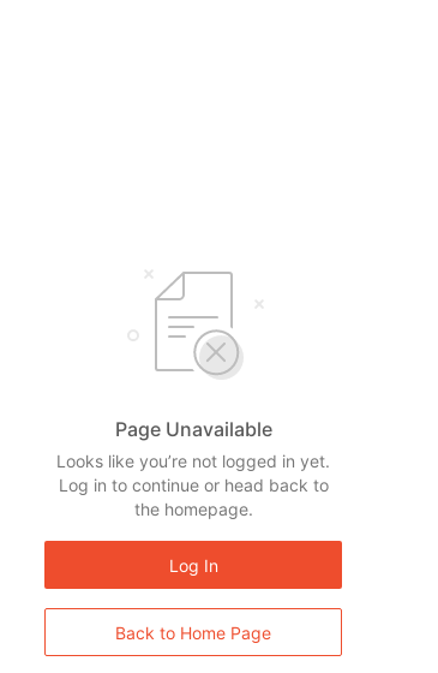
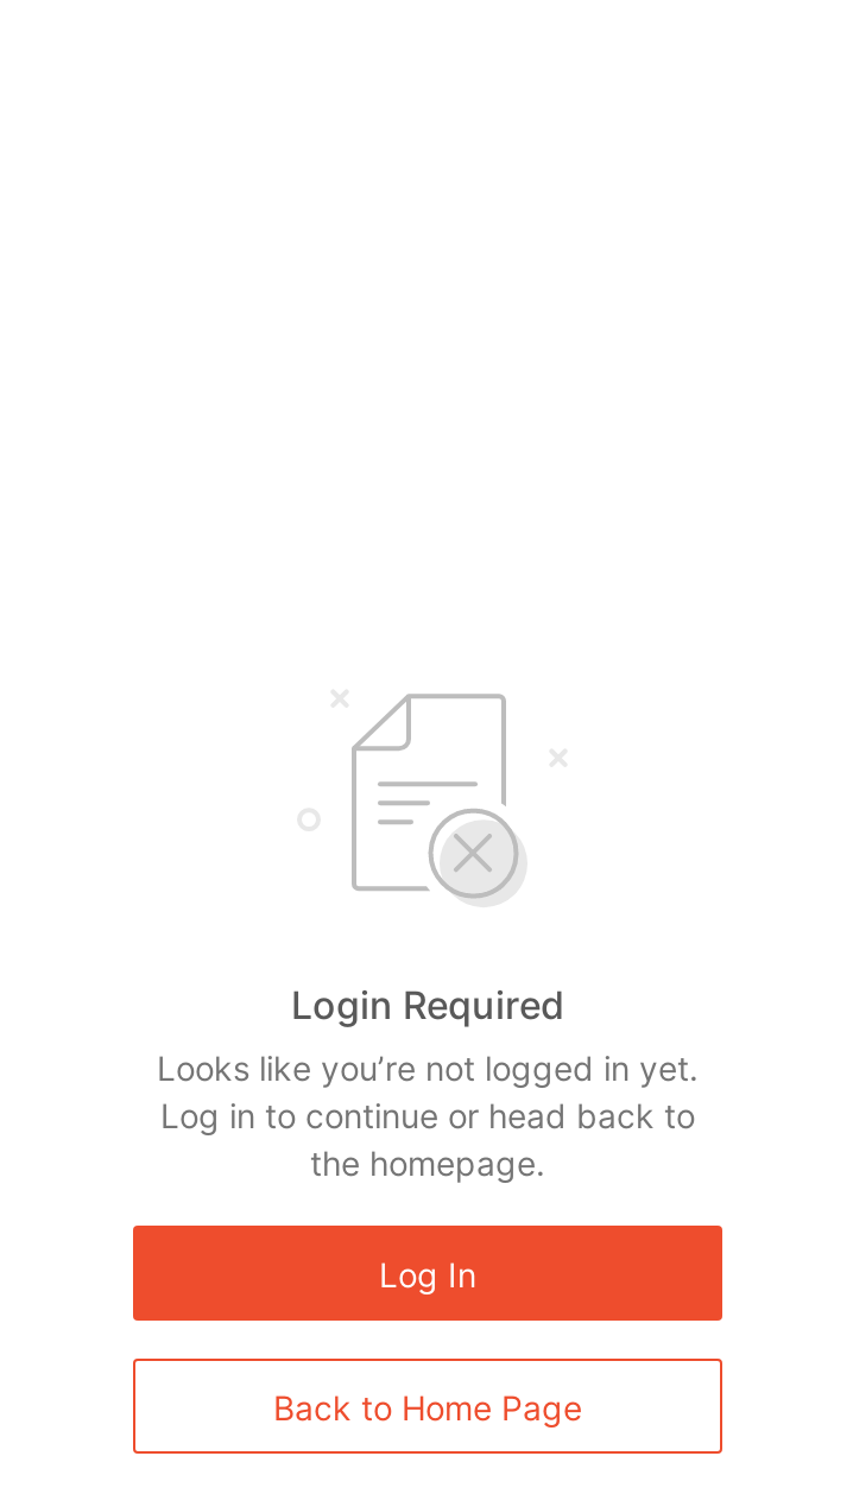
- Page Unavailable
+ Login Required
